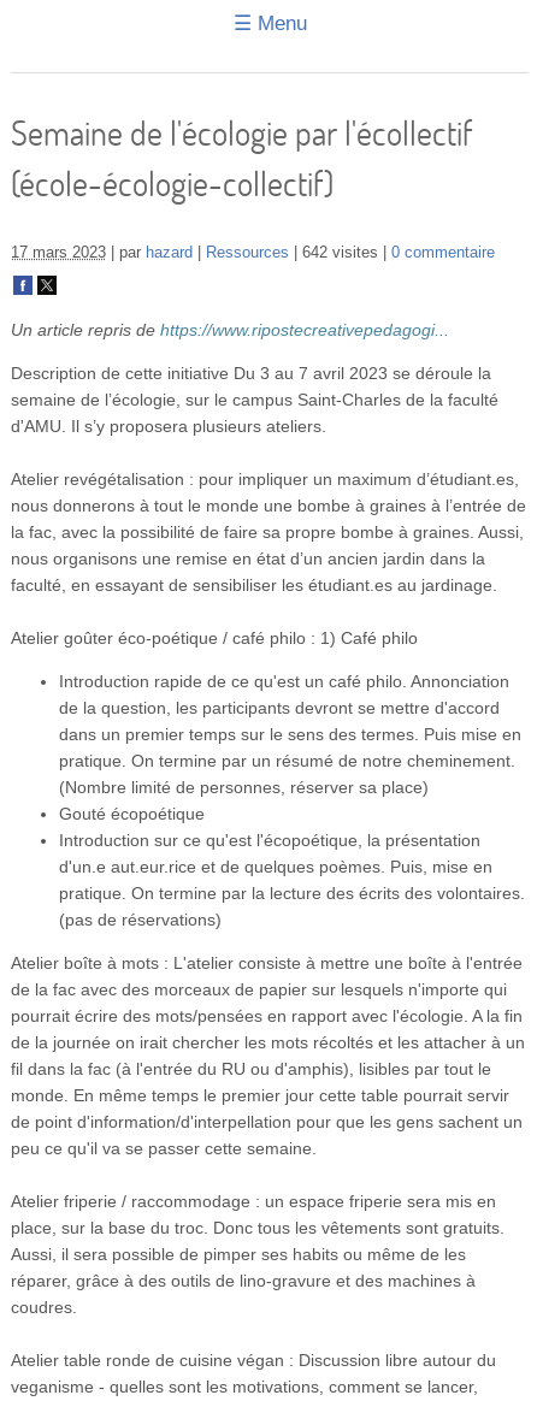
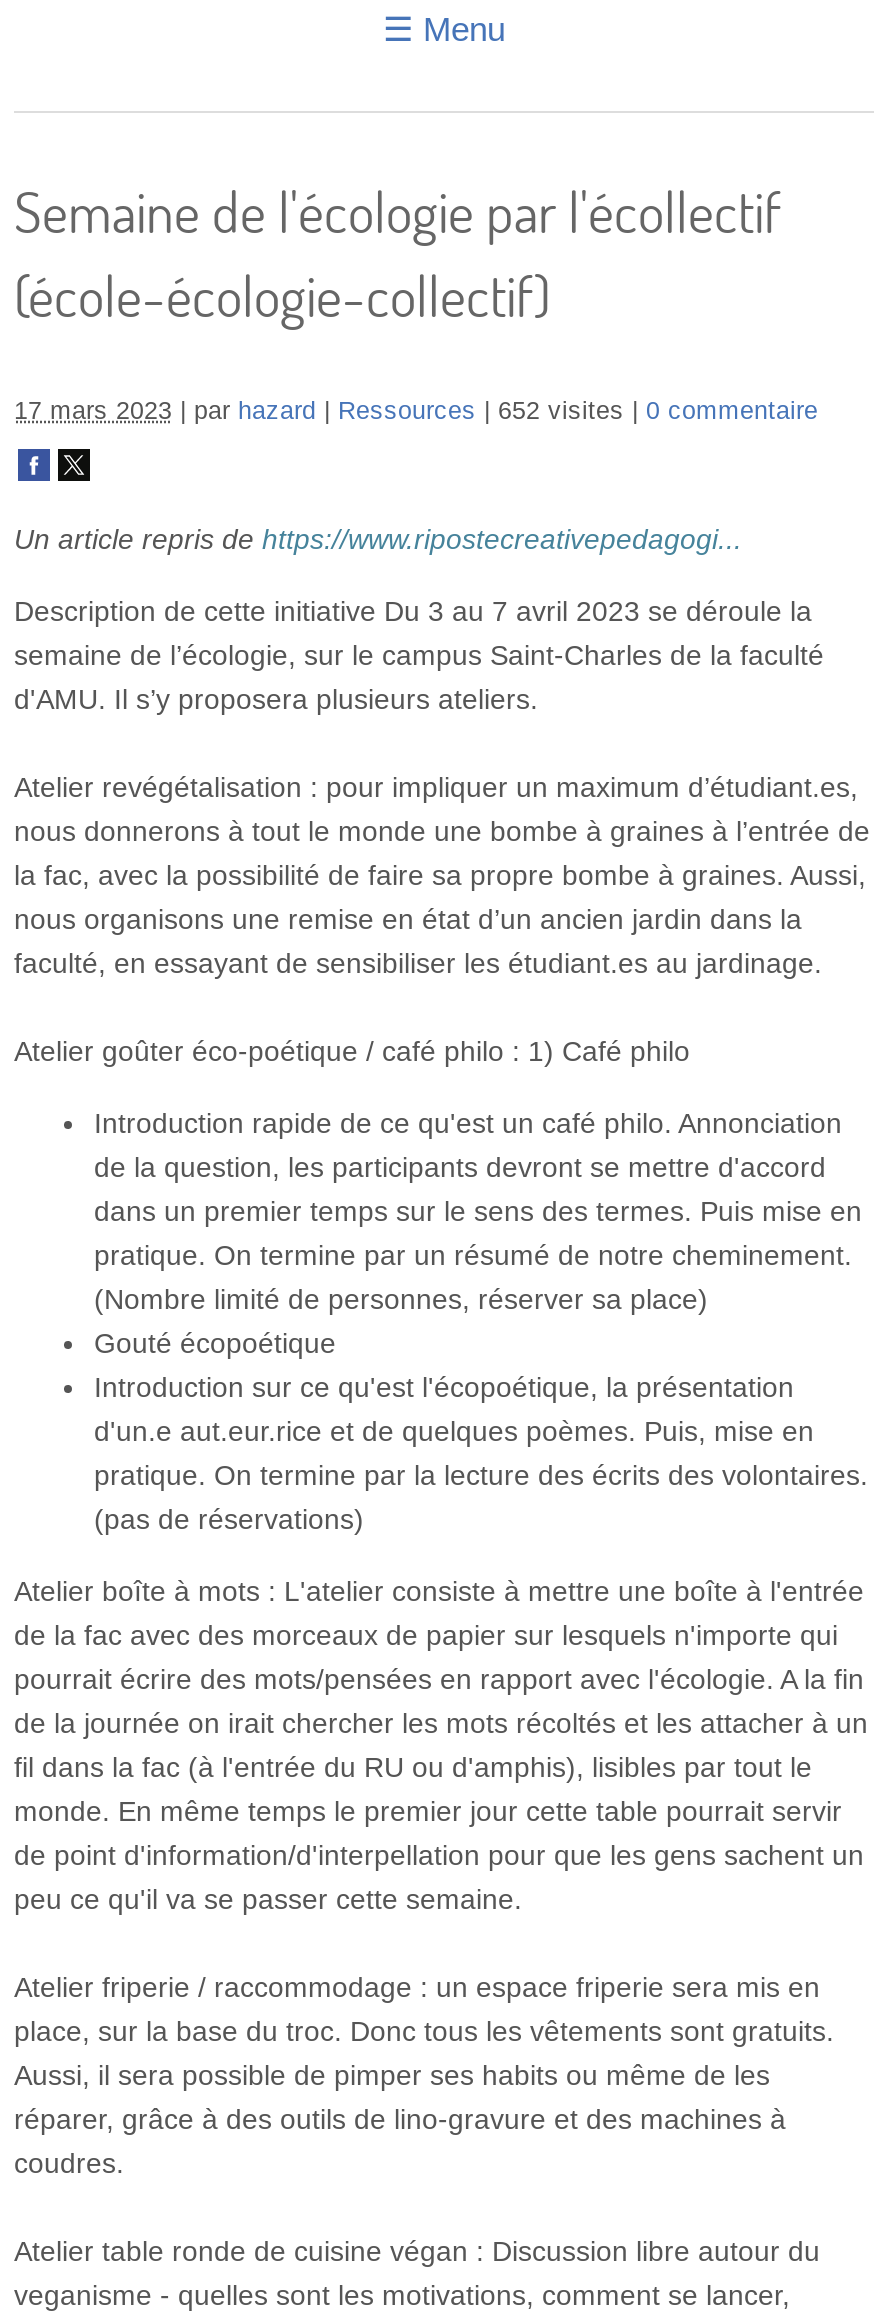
- 642 visites
+ 652 visites
